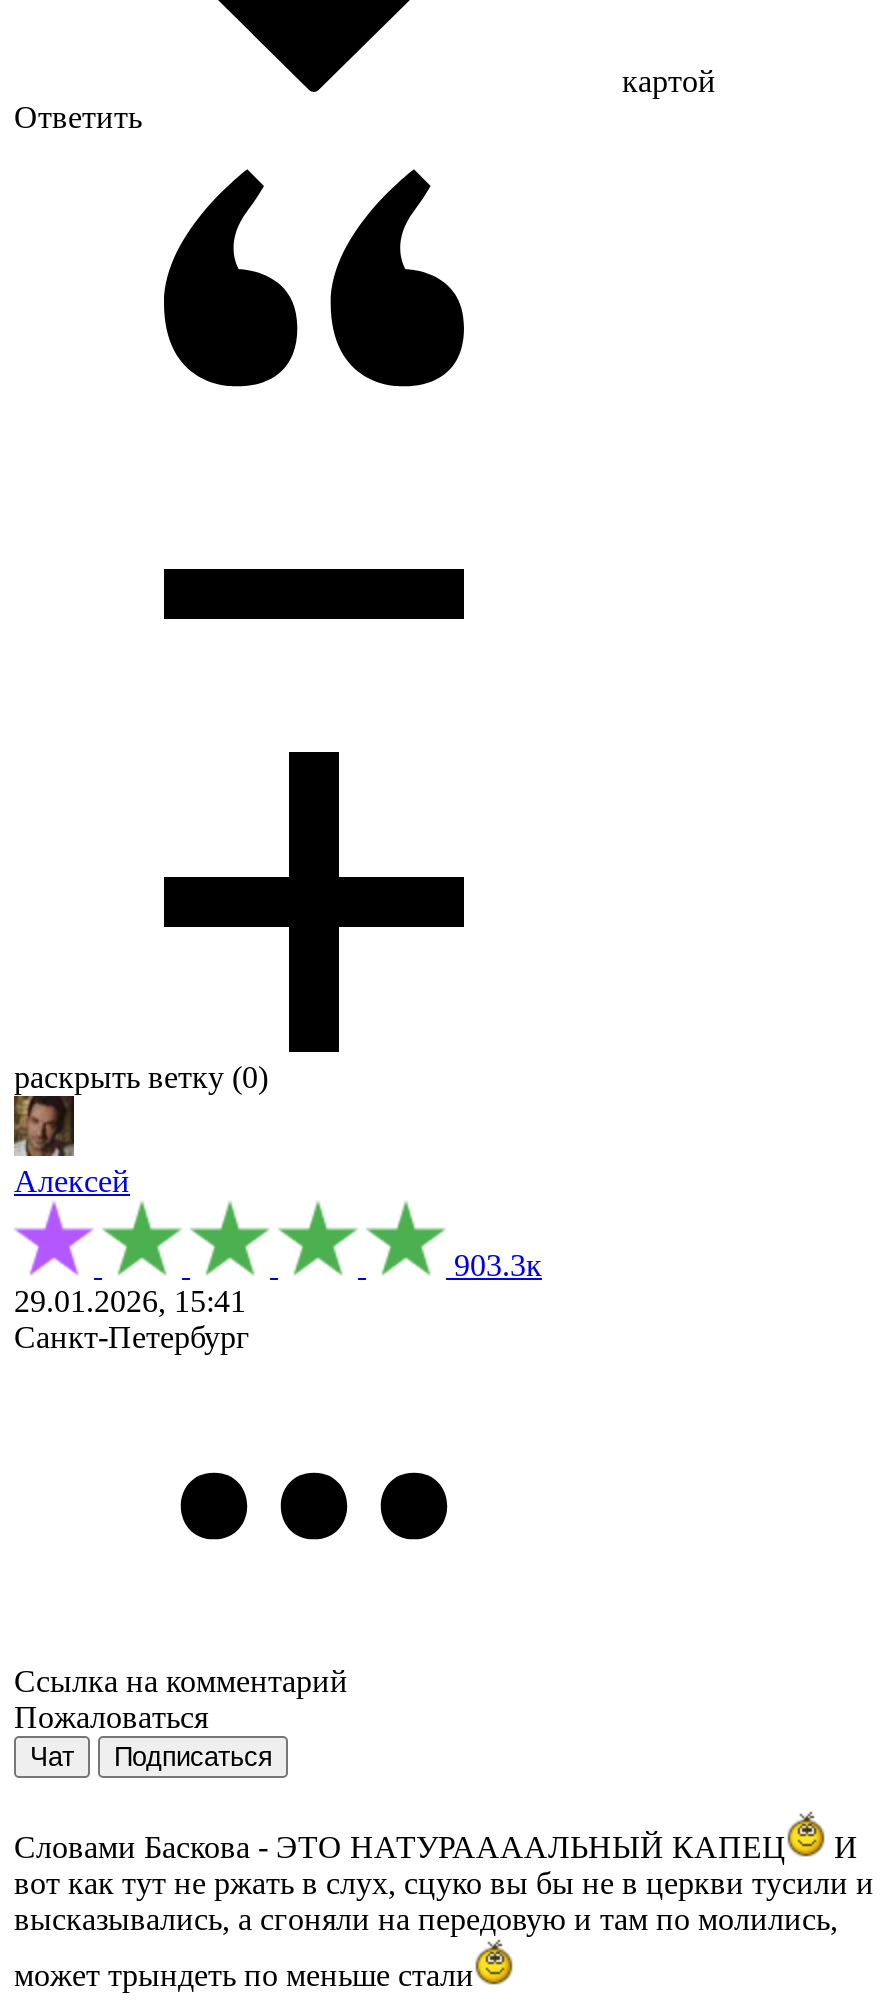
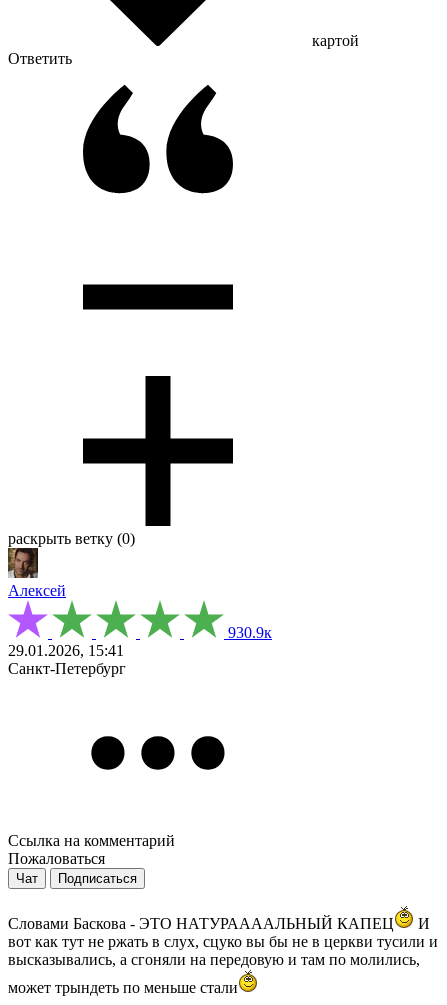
- 903.3к
+ 930.9к
